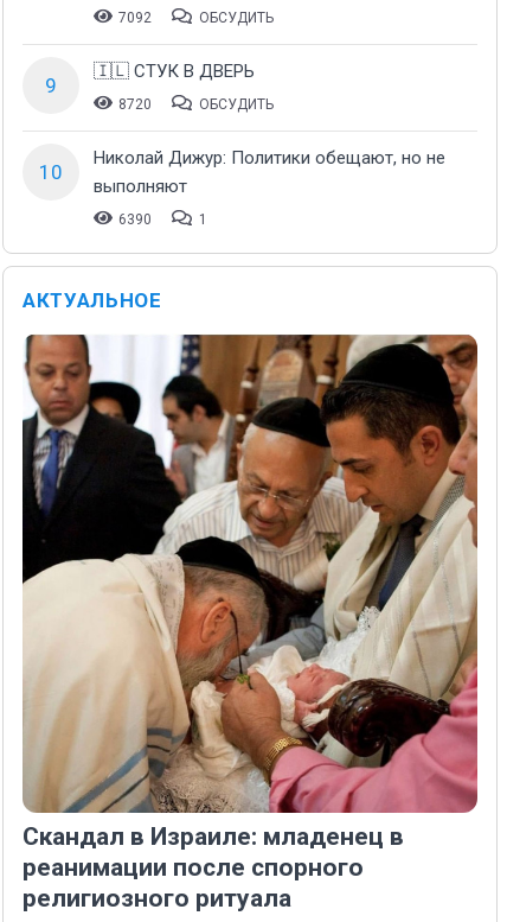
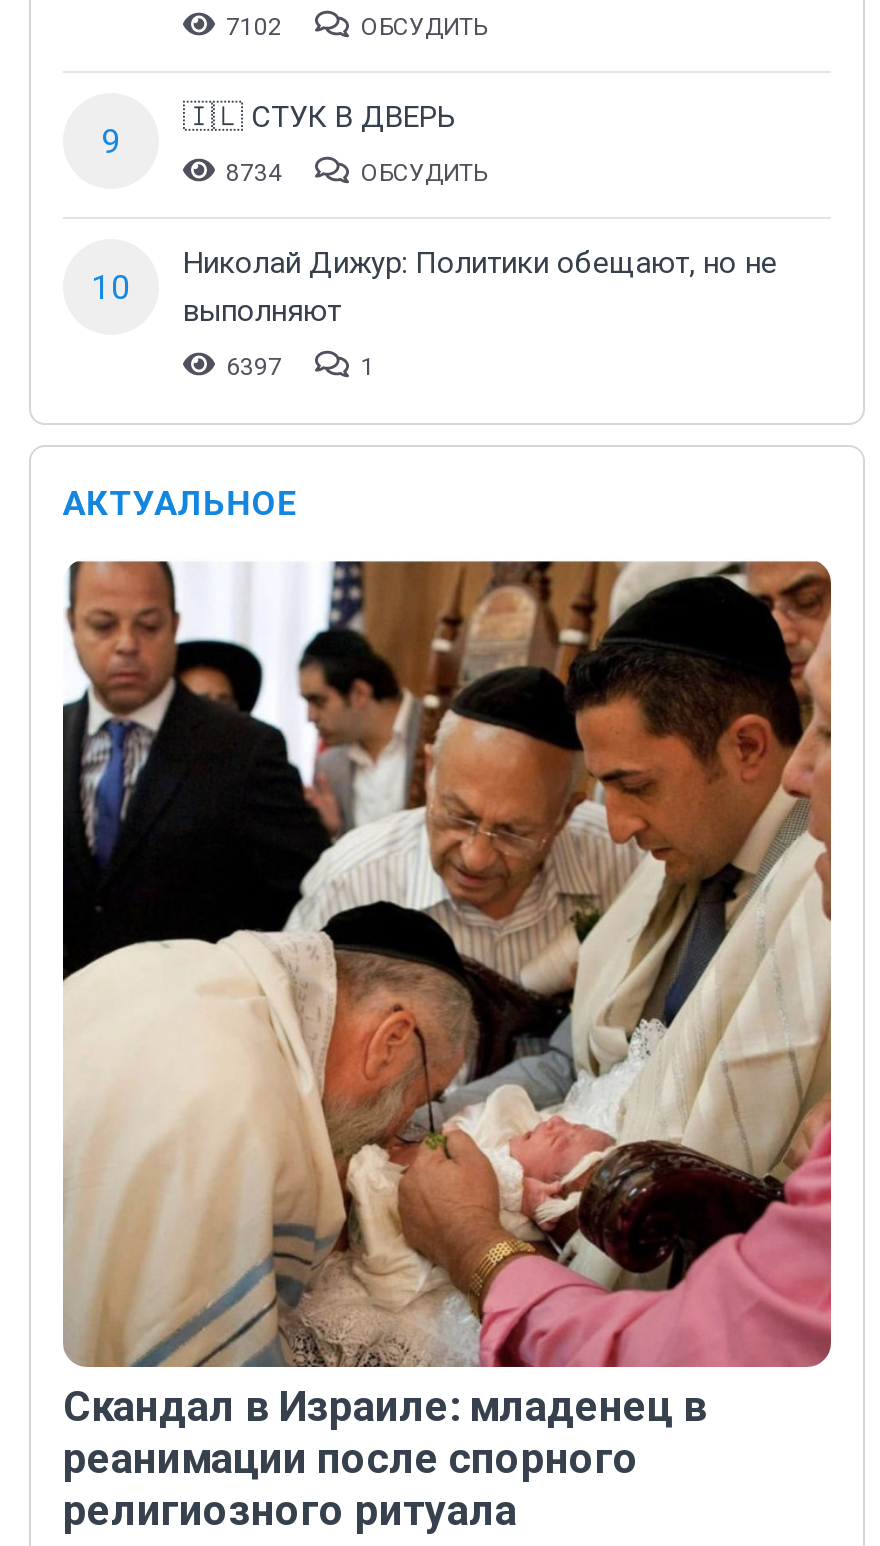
- 7092
+ 7102

- 8720
+ 8734

- 6390
+ 6397
